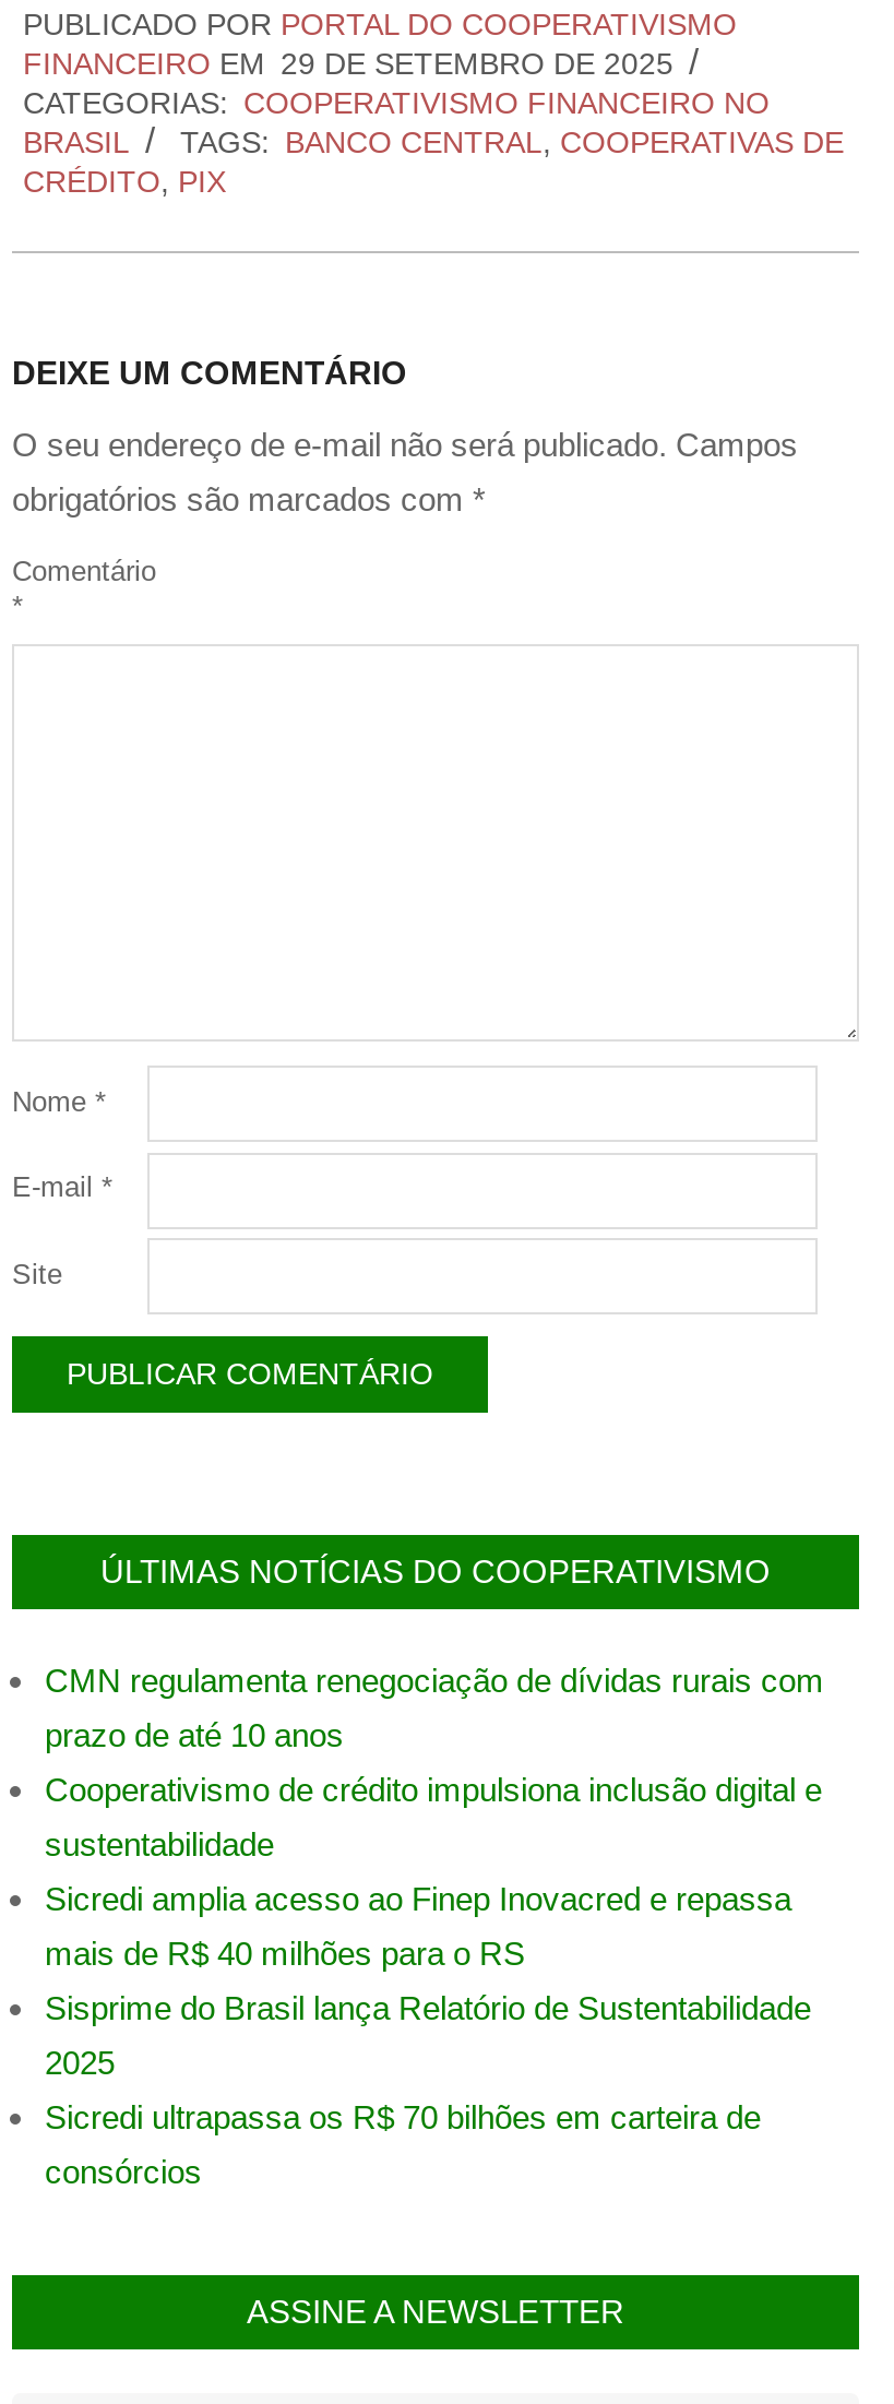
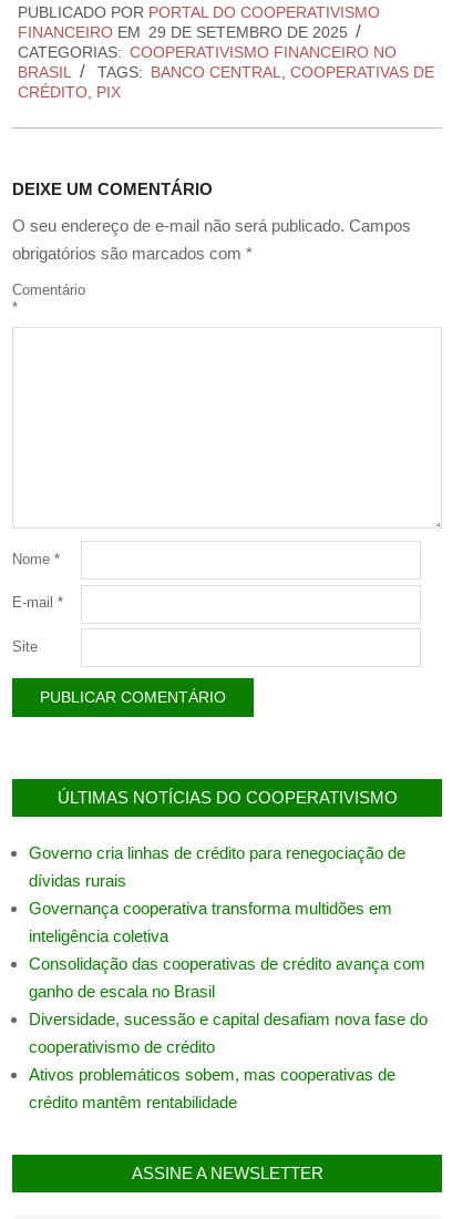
- CMN regulamenta renegociação de dívidas rurais com
+ Governo cria linhas de crédito para renegociação de

- prazo de até 10 anos
+ dívidas rurais

- Cooperativismo de crédito impulsiona inclusão digital e
+ Governança cooperativa transforma multidões em

- sustentabilidade
+ inteligência coletiva

- Sicredi amplia acesso ao Finep Inovacred e repassa
+ Consolidação das cooperativas de crédito avança com

- mais de R$ 40 milhões para o RS
+ ganho de escala no Brasil

- Sisprime do Brasil lança Relatório de Sustentabilidade
+ Diversidade, sucessão e capital desafiam nova fase do

- 2025
+ cooperativismo de crédito

- Sicredi ultrapassa os R$ 70 bilhões em carteira de
+ Ativos problemáticos sobem, mas cooperativas de

- consórcios
+ crédito mantêm rentabilidade
